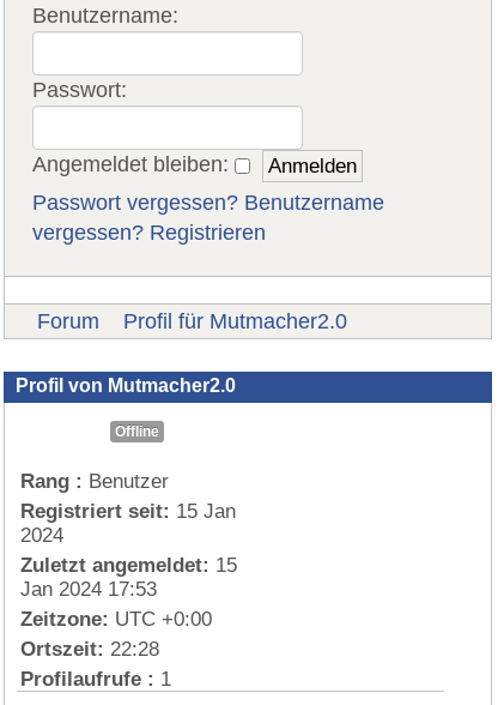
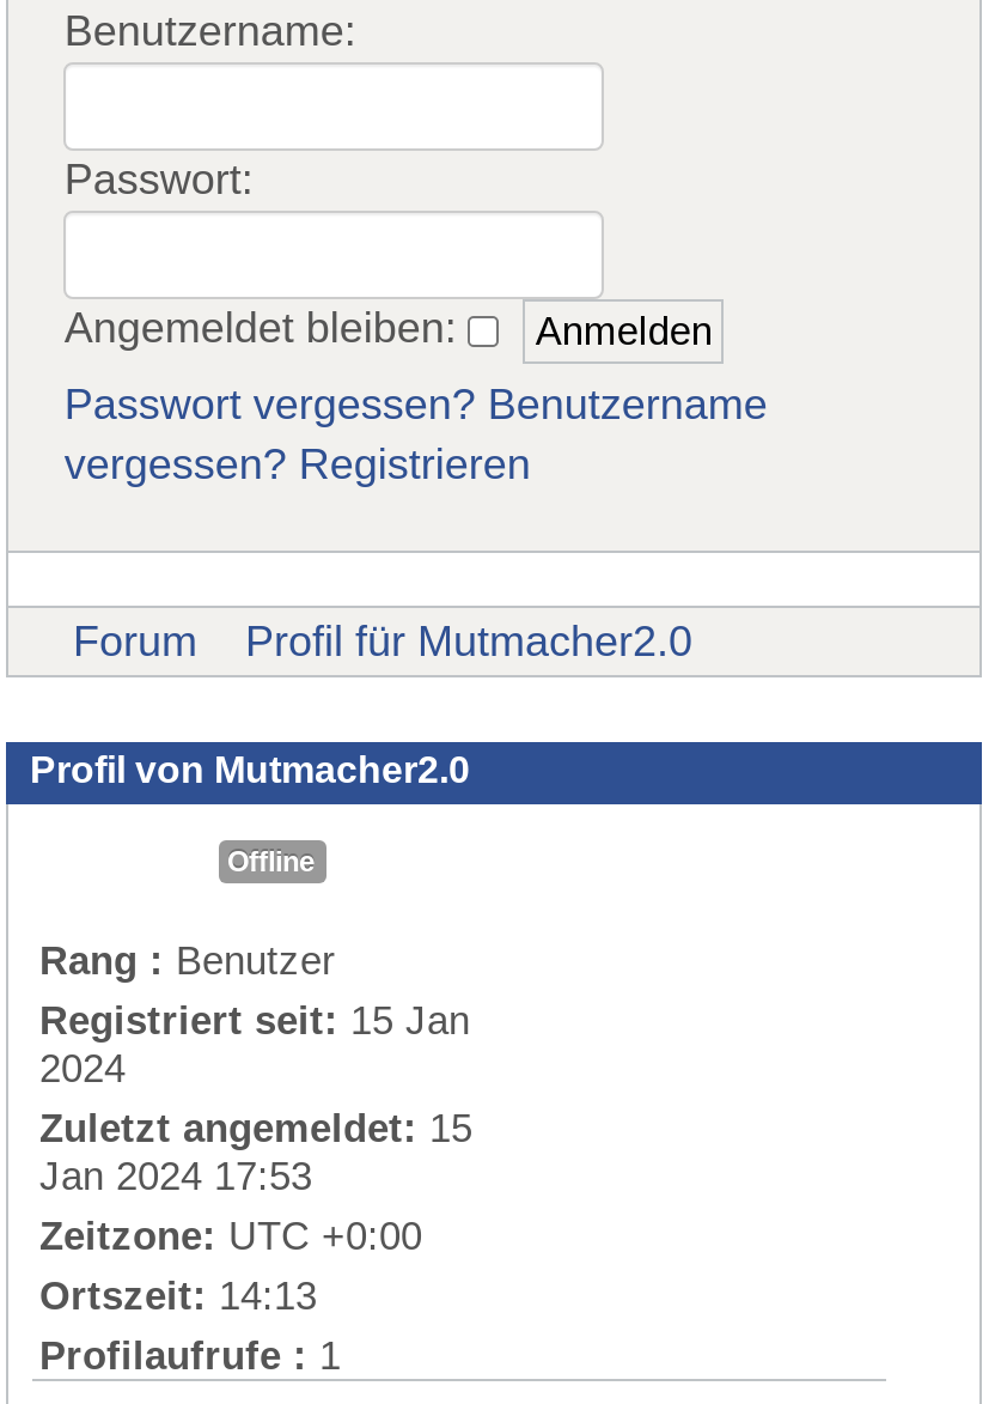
- Ortszeit: 22:28
+ Ortszeit: 14:13
